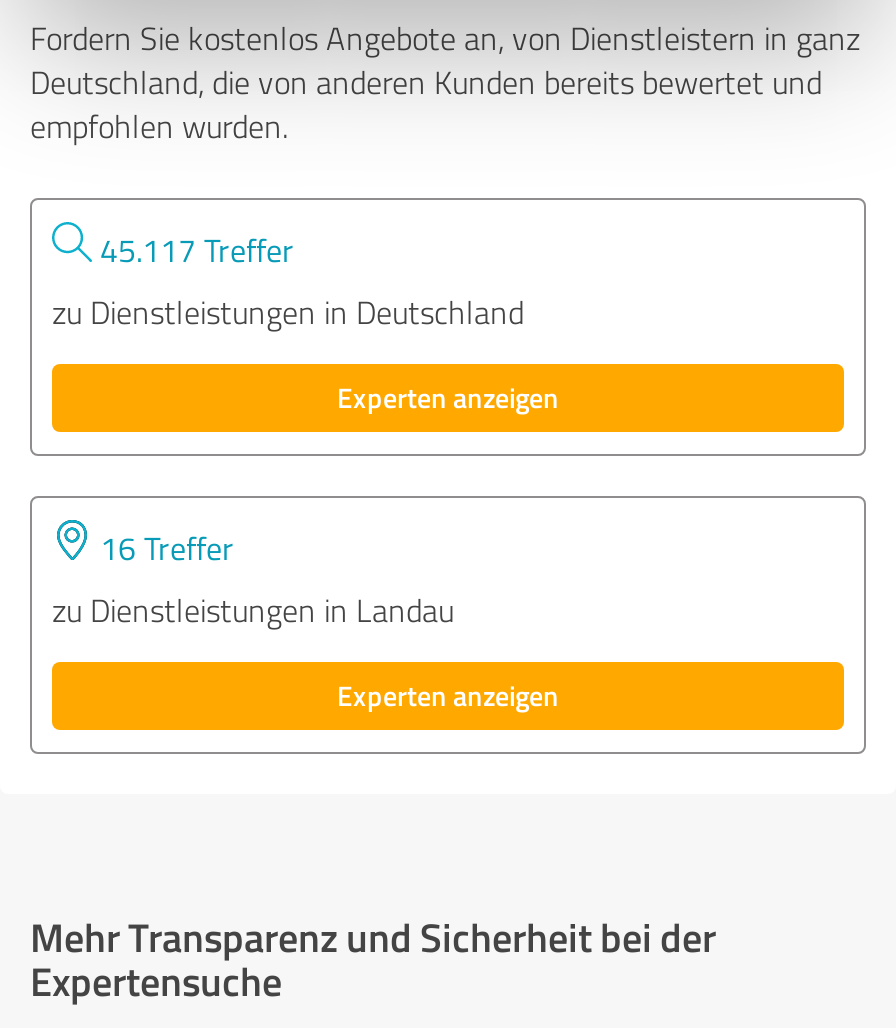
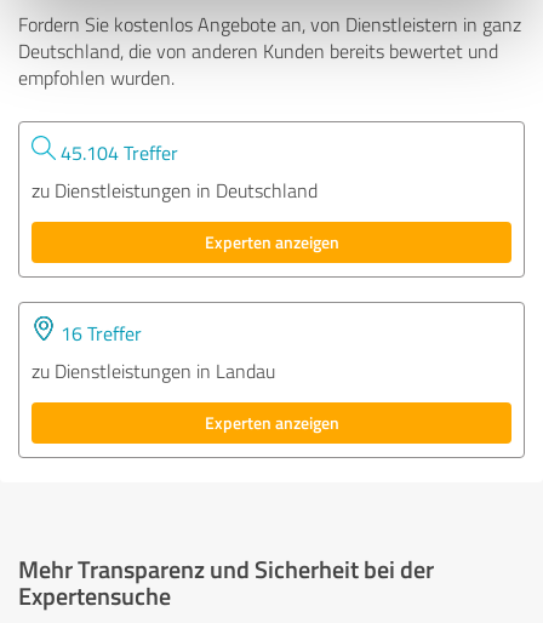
- 45.117 Treffer
+ 45.104 Treffer
